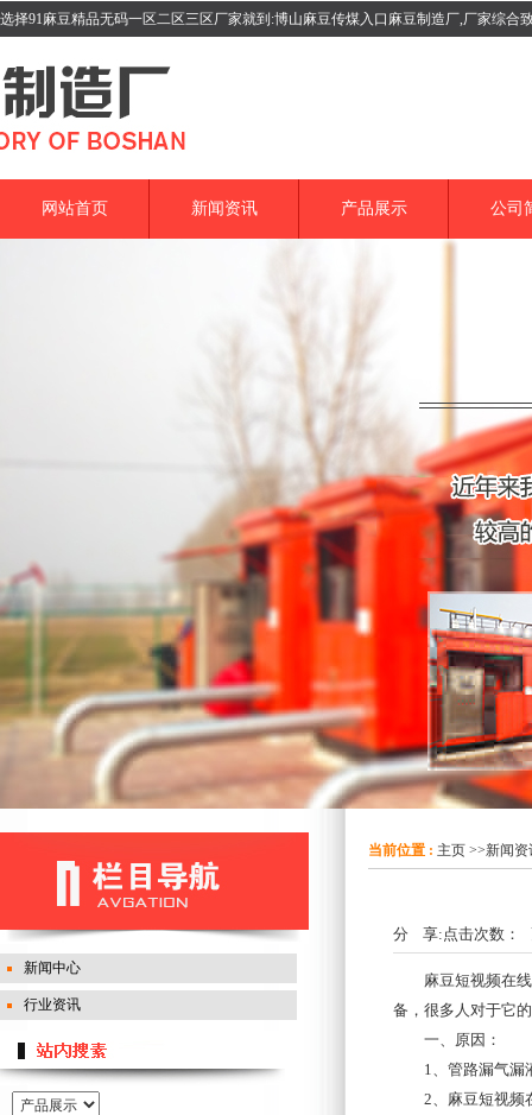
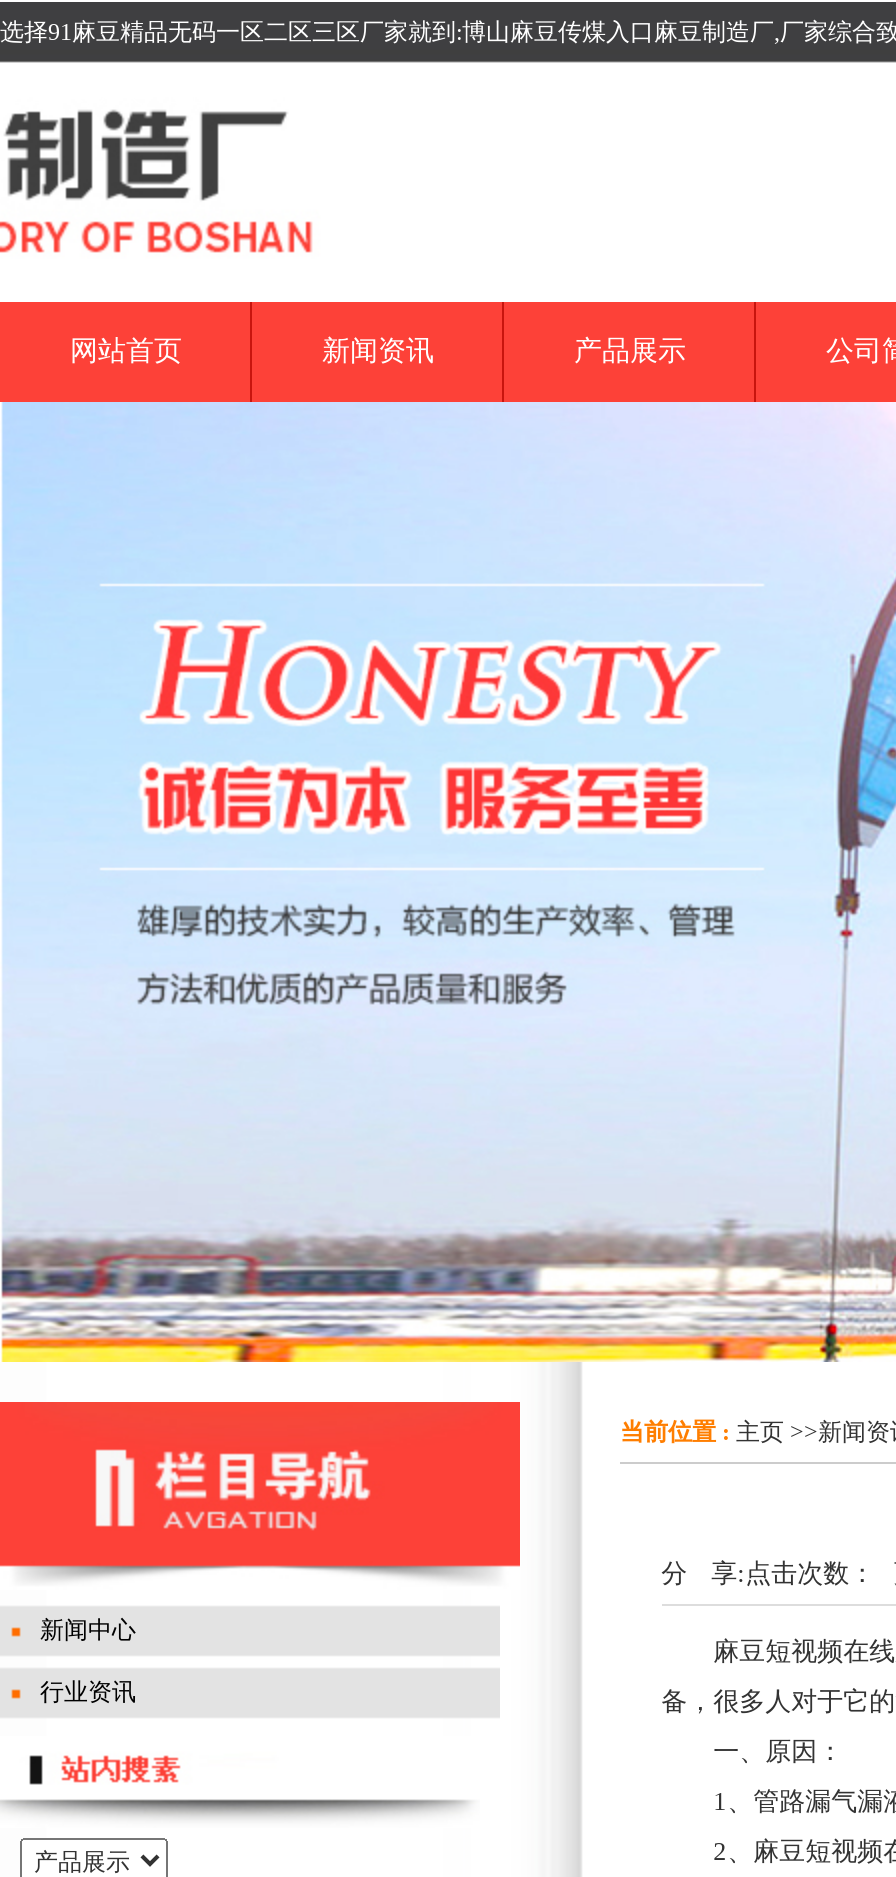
- [image]
+ [image]
